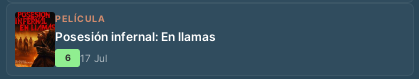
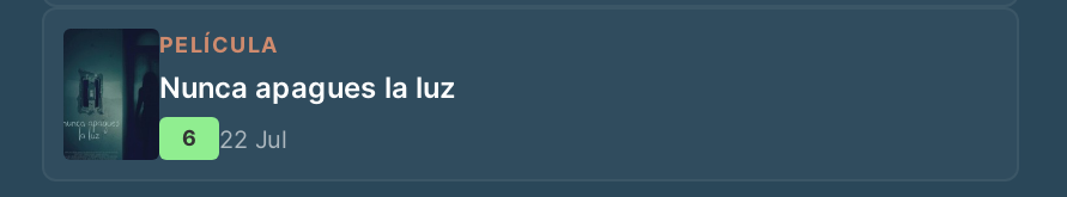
- [image]
- Posesión infernal: En llamas
+ [image]
+ Nunca apagues la luz

- 6 17 Jul
+ 6 22 Jul
